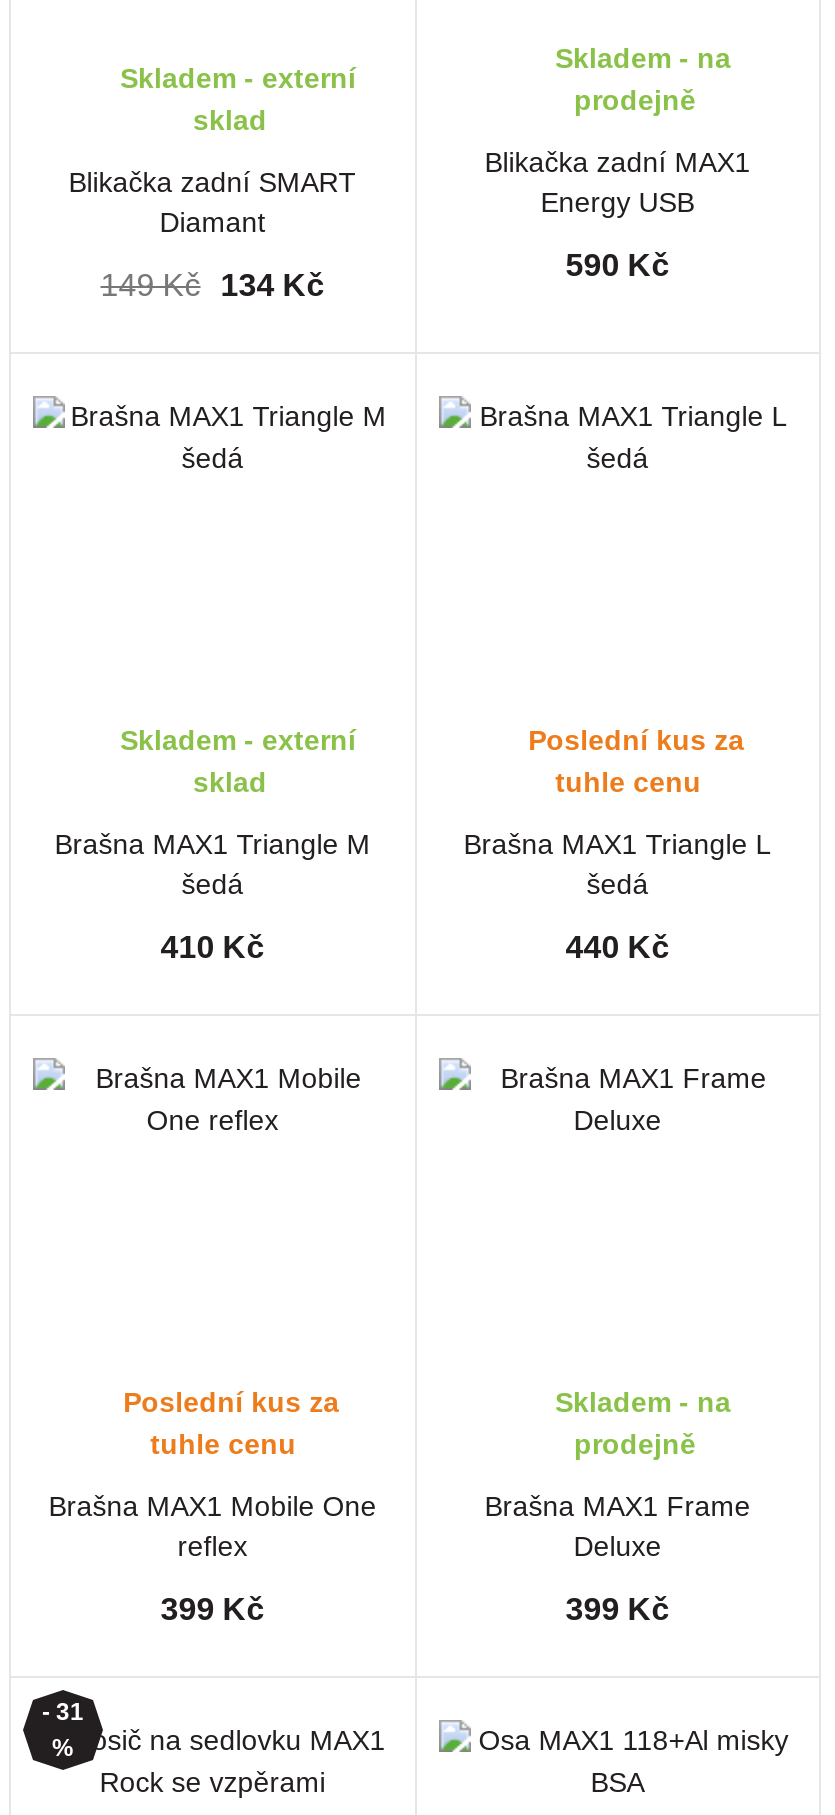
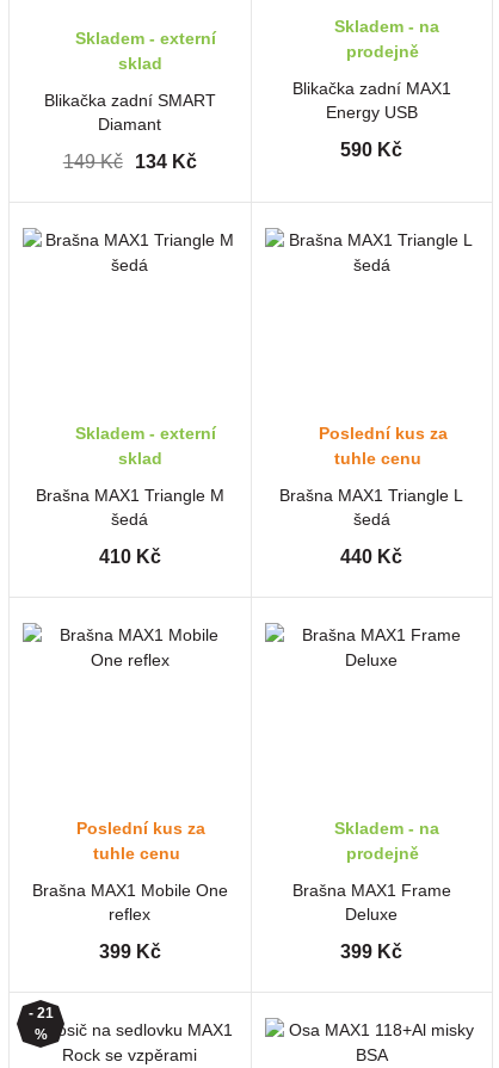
- - 31
+ - 21
